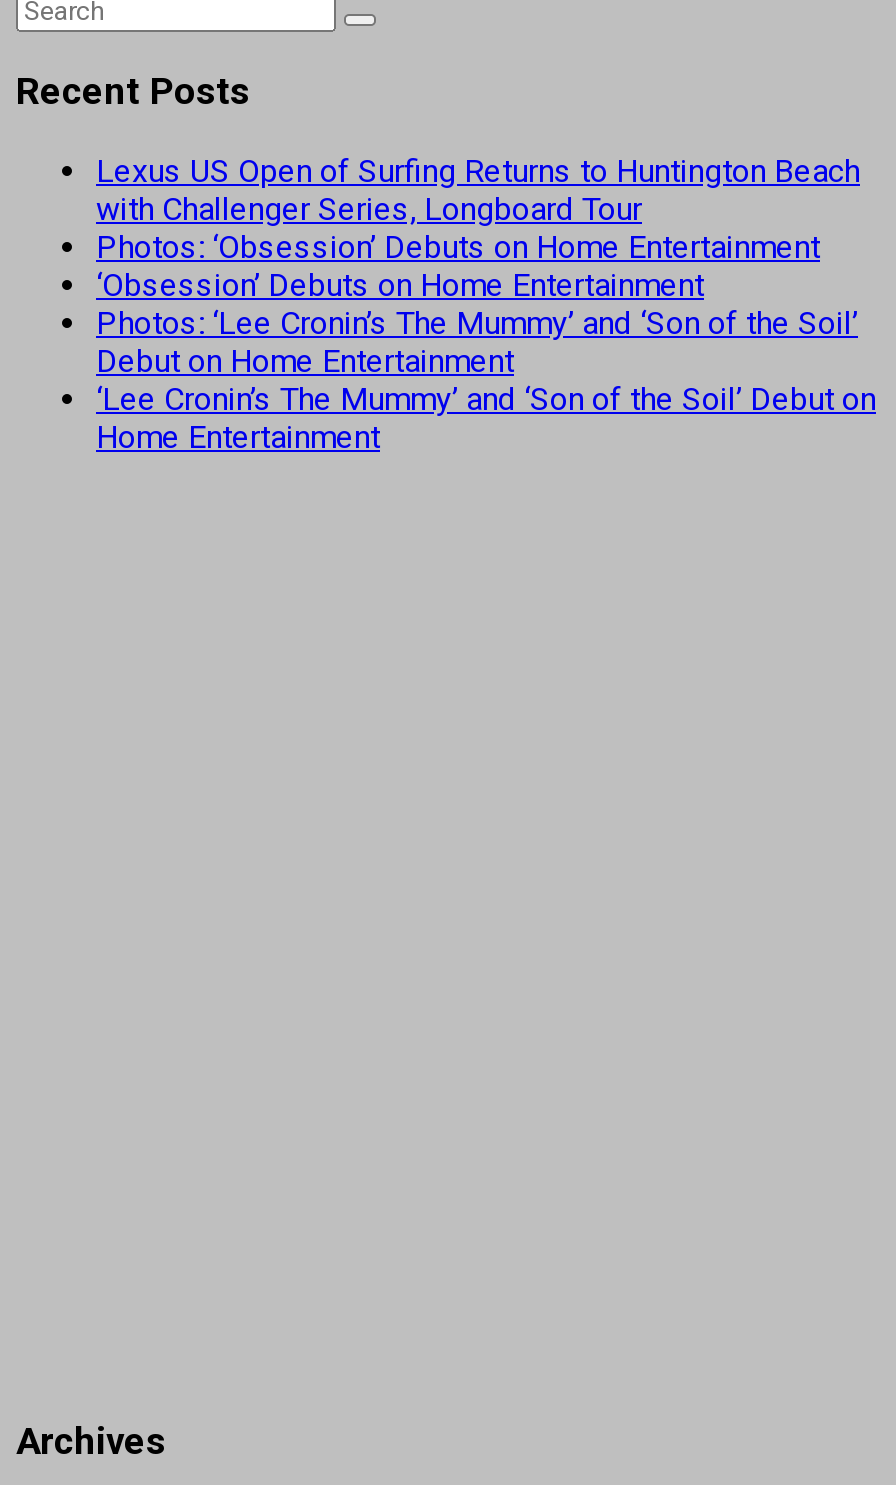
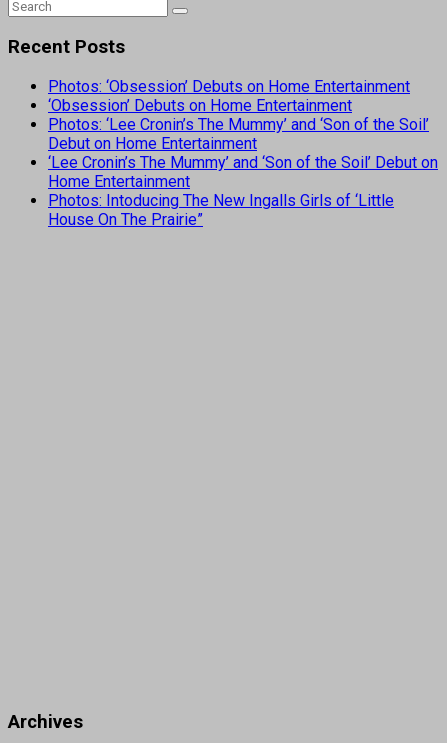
- Lexus US Open of Surfing Returns to Huntington Beach
- with Challenger Series, Longboard Tour

moved up: Photos: ‘Obsession’ Debuts on Home Entertainment | ‘Obsession’ Debuts on Home Entertainment | Photos: ‘Lee Cronin’s The Mummy’ and ‘Son of the Soil’ | Debut on Home Entertainment | ‘Lee Cronin’s The Mummy’ and ‘Son of the Soil’ Debut on | Home Entertainment

+ Photos: Intoducing The New Ingalls Girls of ‘Little
+ House On The Prairie”
